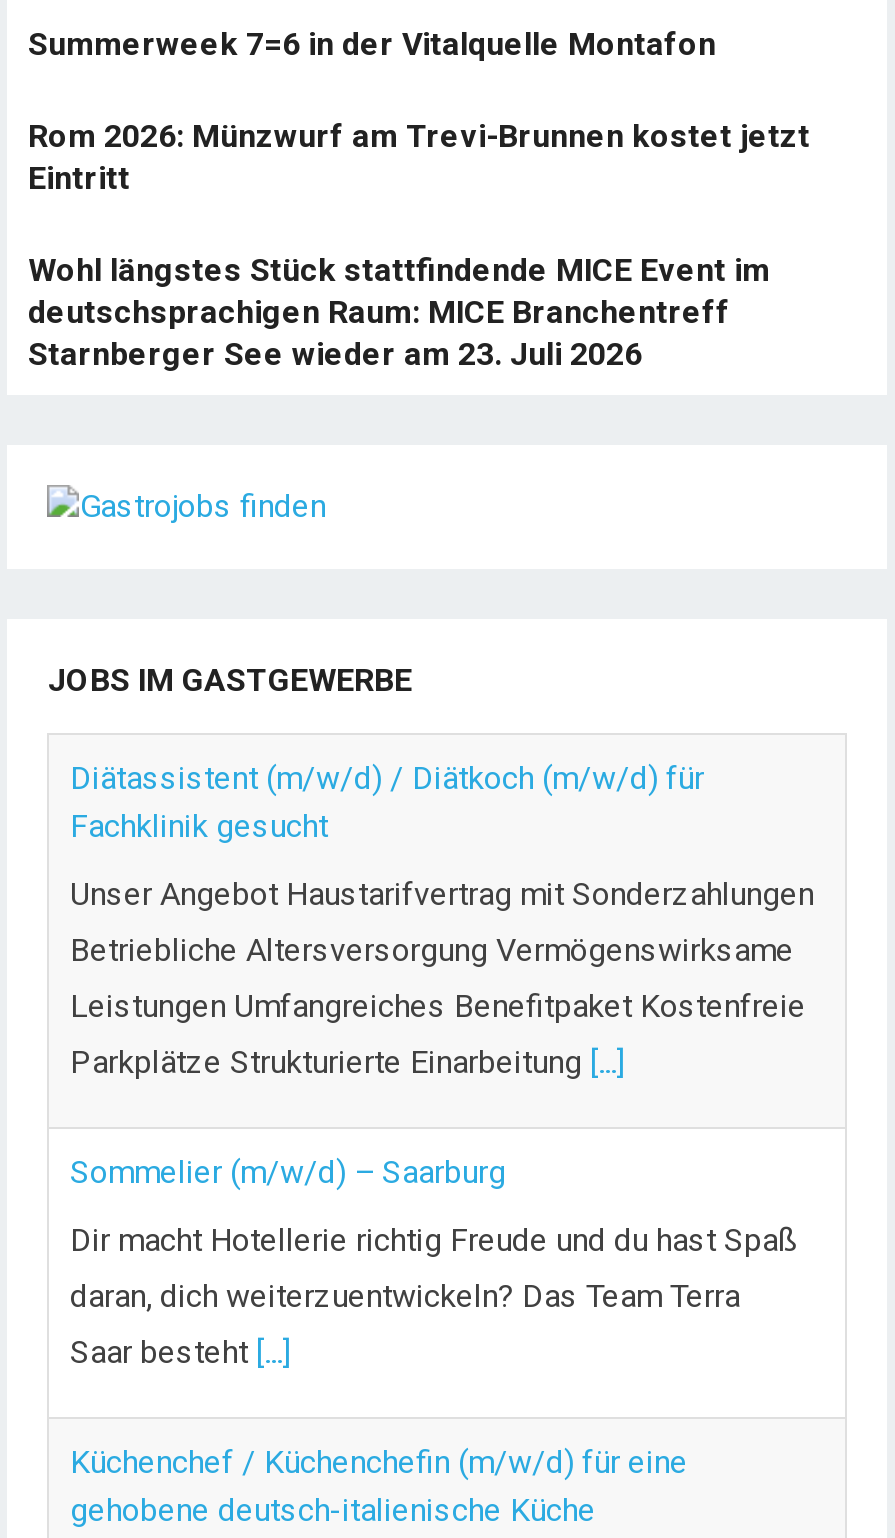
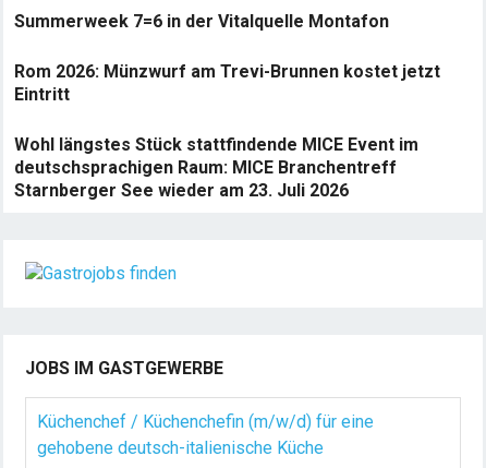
- Diätassistent (m/w/d) / Diätkoch (m/w/d) für
- Fachklinik gesucht
- Unser Angebot Haustarifvertrag mit Sonderzahlungen
- Betriebliche Altersversorgung Vermögenswirksame
- Leistungen Umfangreiches Benefitpaket Kostenfreie
- Parkplätze Strukturierte Einarbeitung [...]
- Sommelier (m/w/d) – Saarburg
- Dir macht Hotellerie richtig Freude und du hast Spaß
- daran, dich weiterzuentwickeln? Das Team Terra
- Saar besteht [...]
